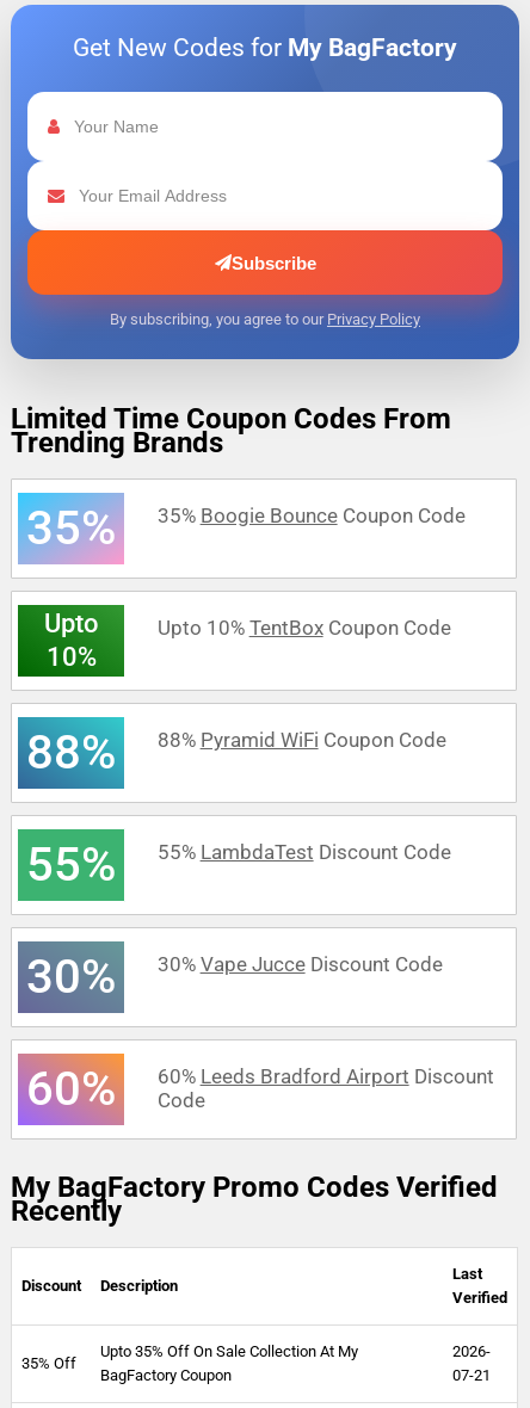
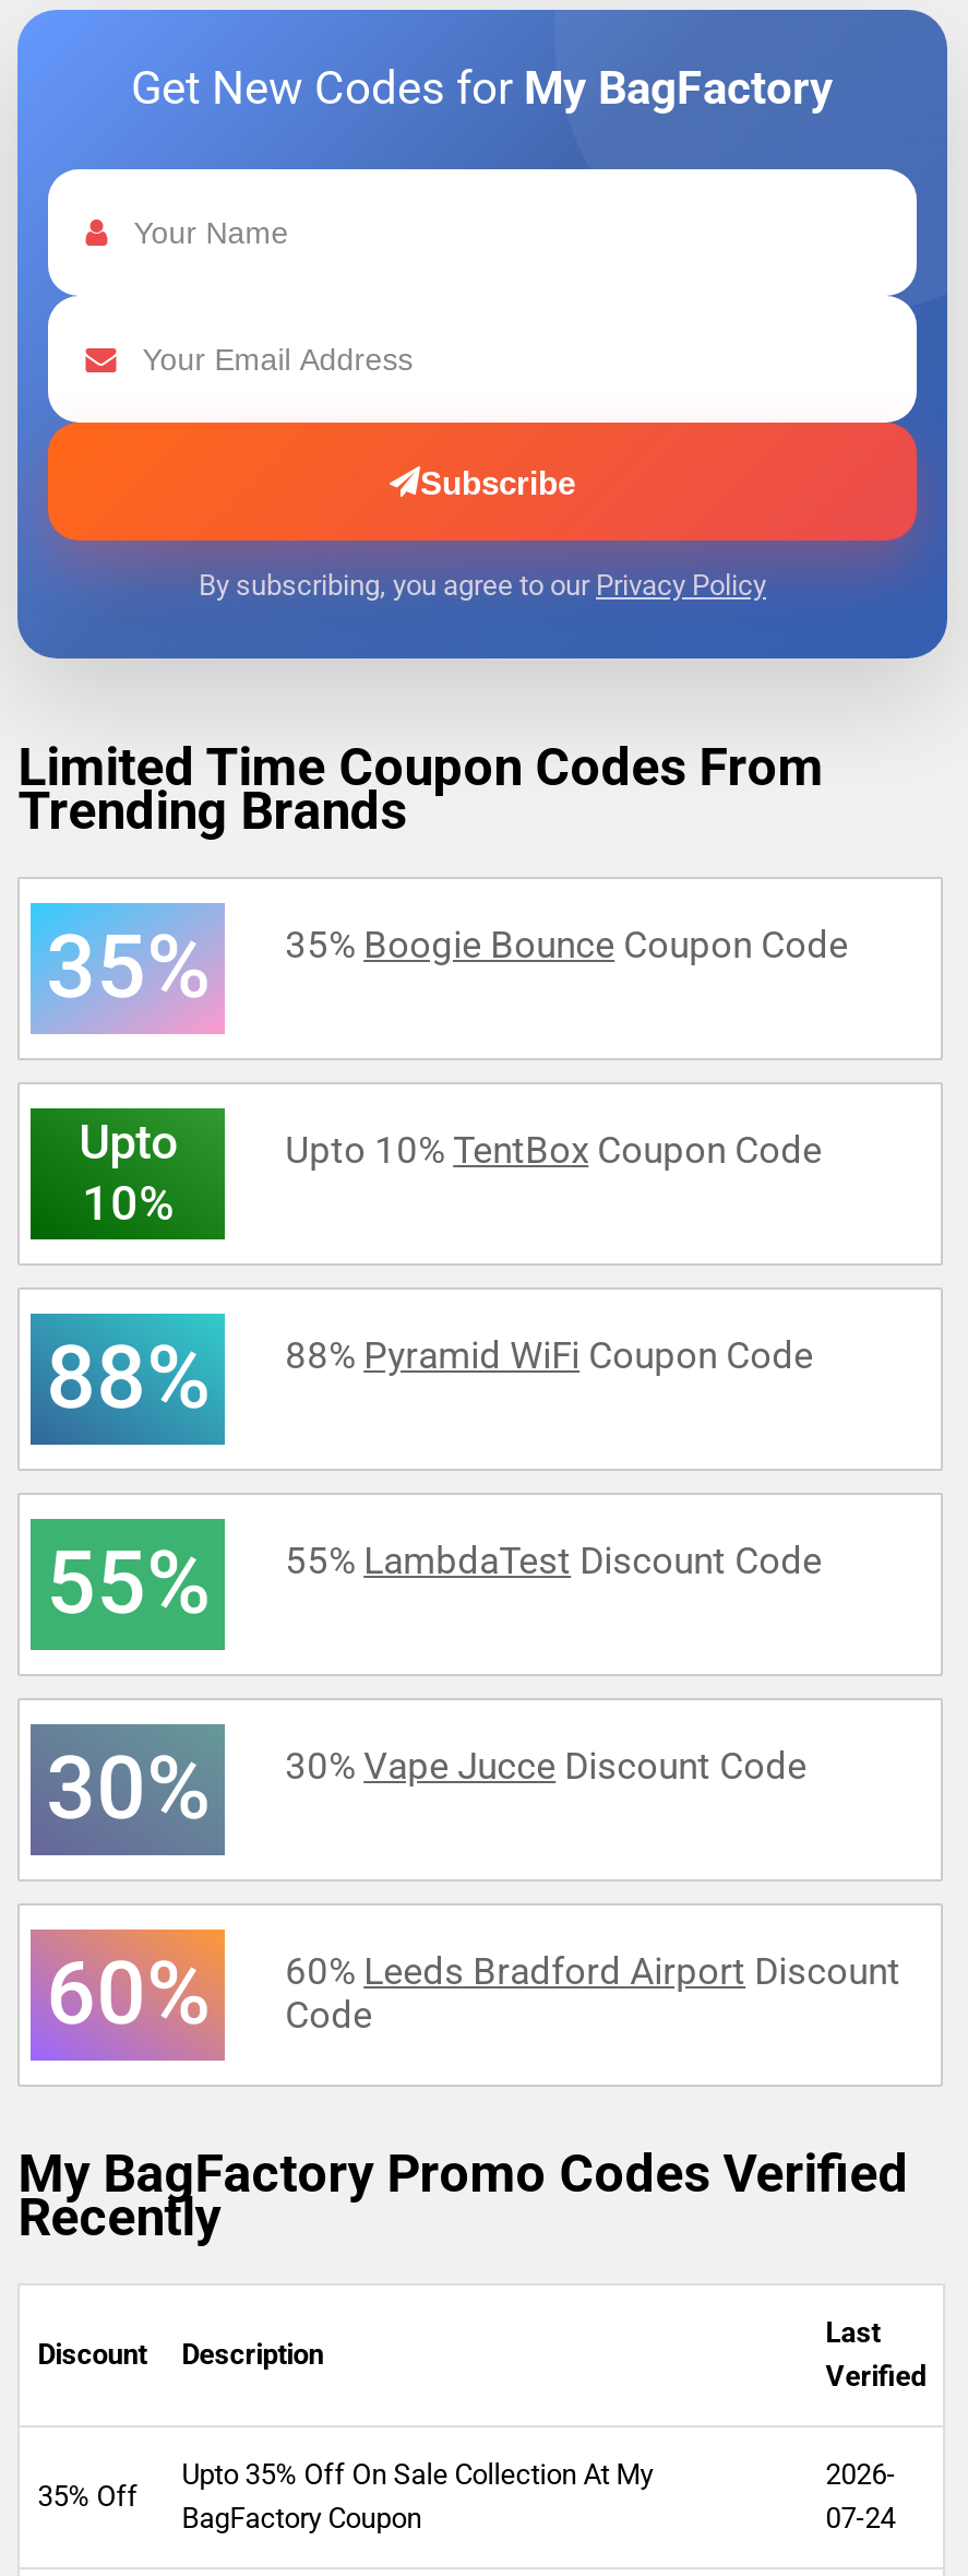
- 07-21
+ 07-24
